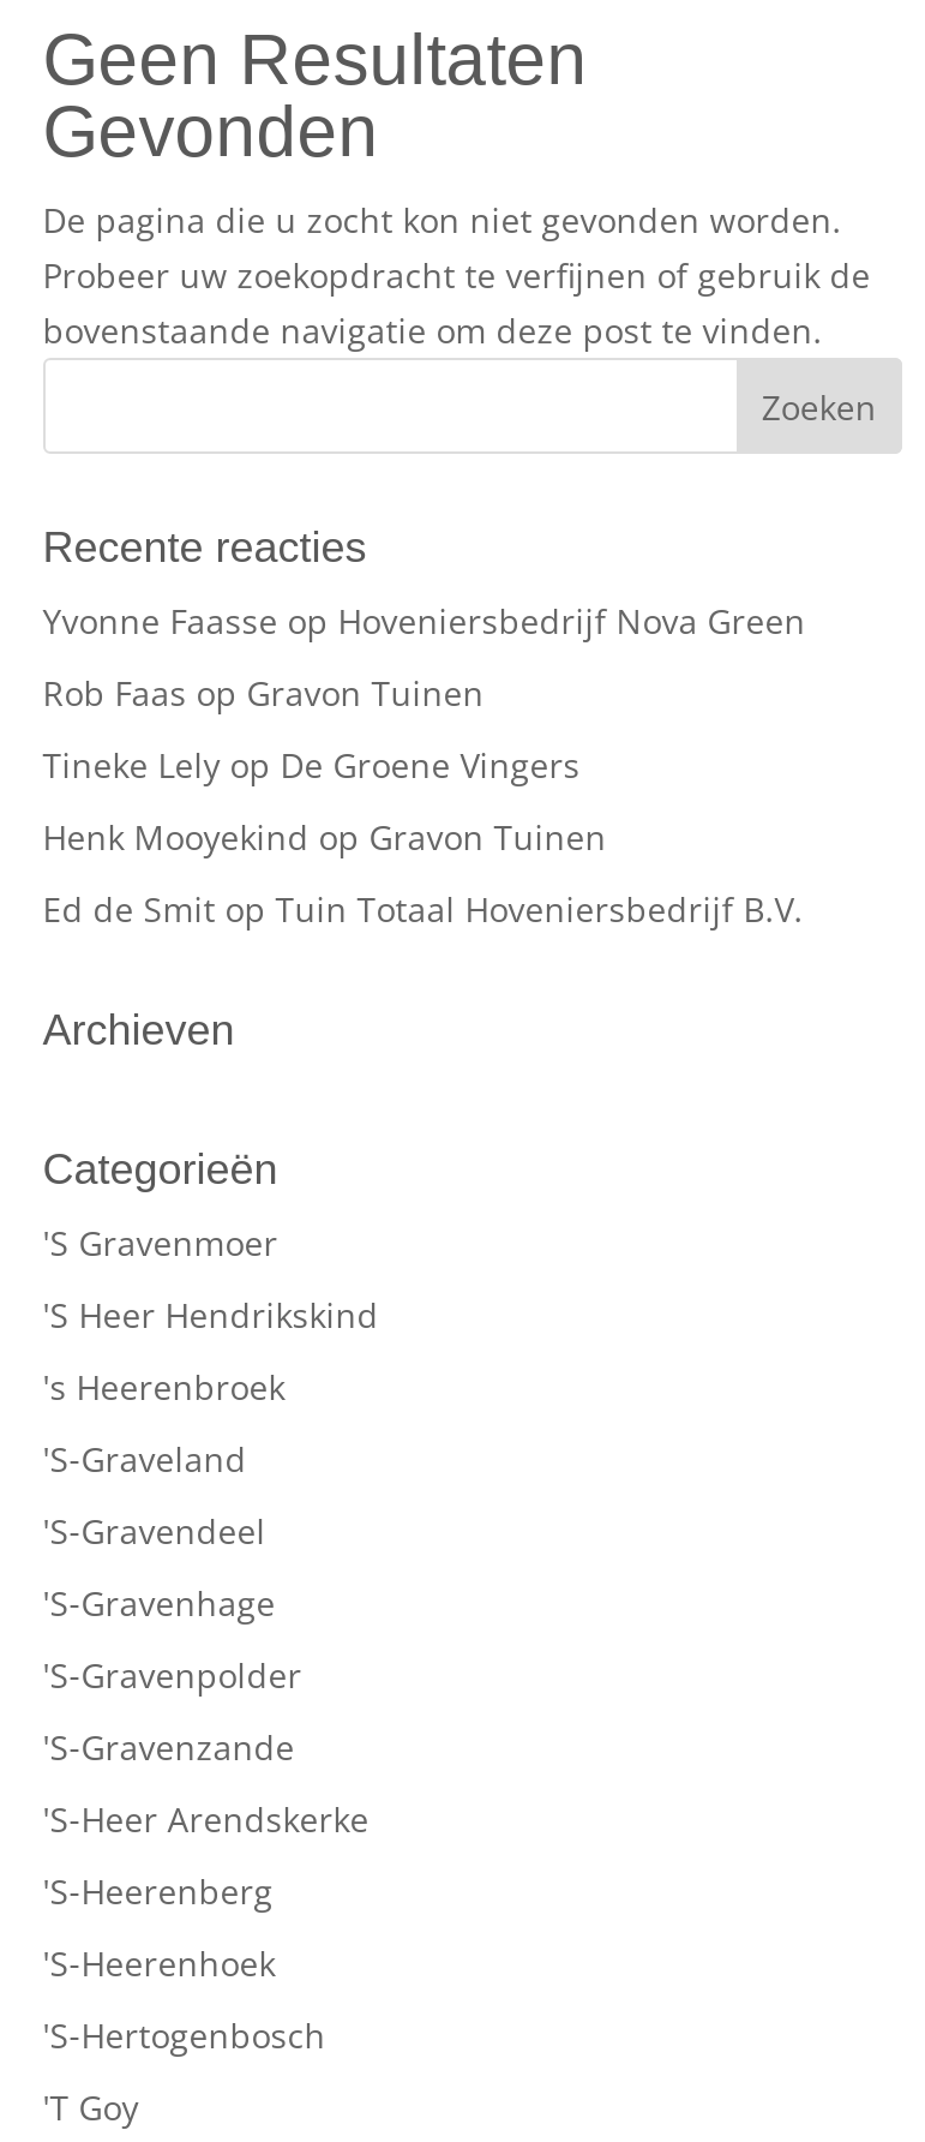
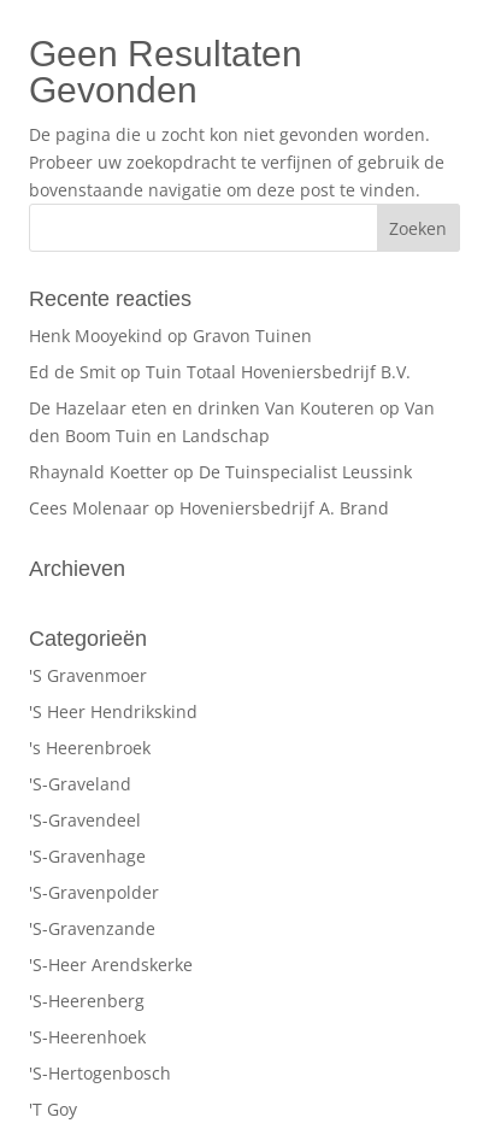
- Yvonne Faasse op Hoveniersbedrijf Nova Green
- Rob Faas op Gravon Tuinen
- Tineke Lely op De Groene Vingers

moved up: Henk Mooyekind op Gravon Tuinen | Ed de Smit op Tuin Totaal Hoveniersbedrijf B.V.

+ De Hazelaar eten en drinken Van Kouteren op Van
+ den Boom Tuin en Landschap
+ Rhaynald Koetter op De Tuinspecialist Leussink
+ Cees Molenaar op Hoveniersbedrijf A. Brand
